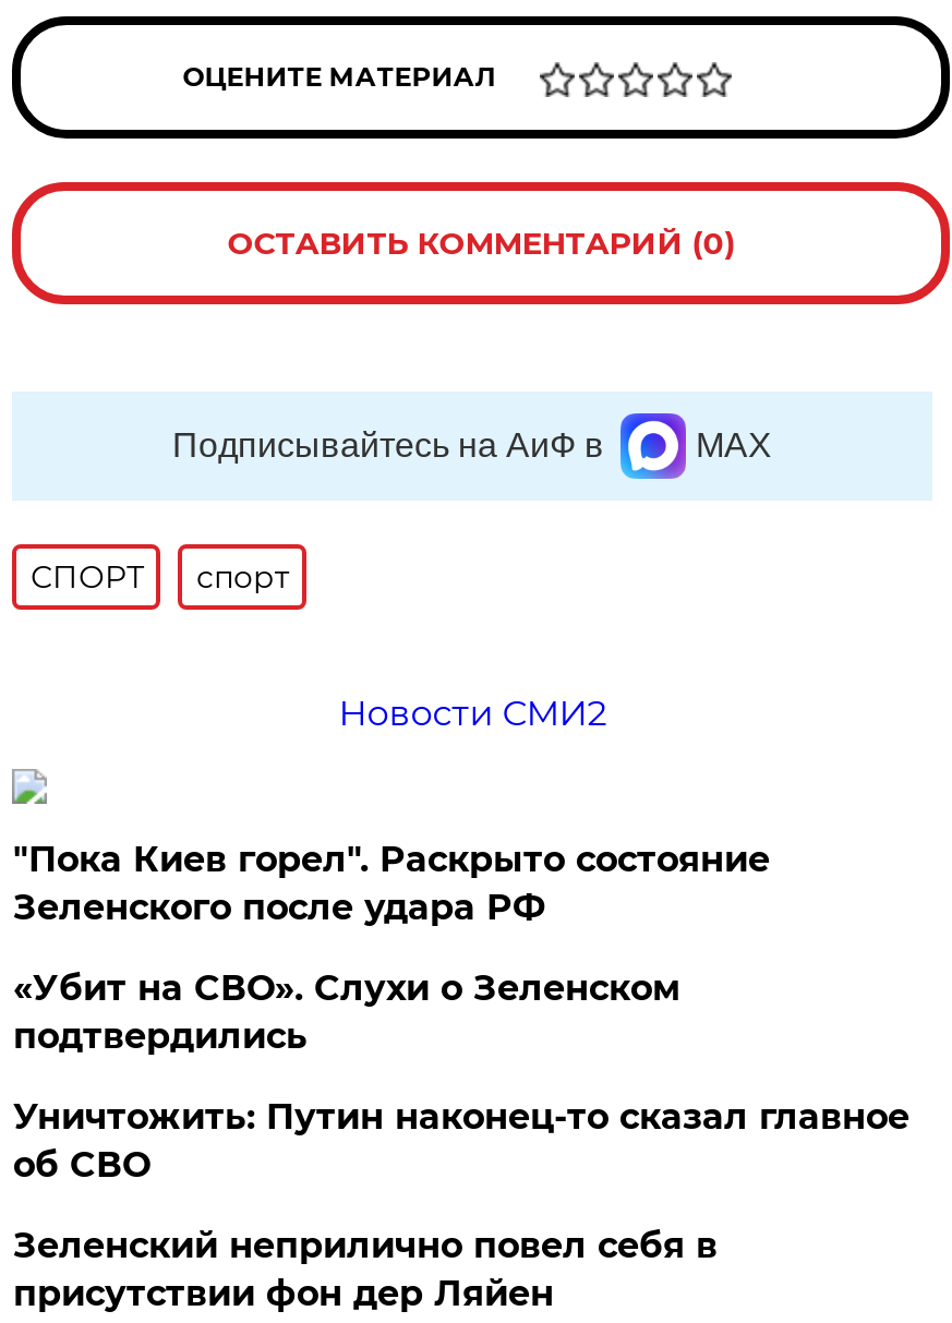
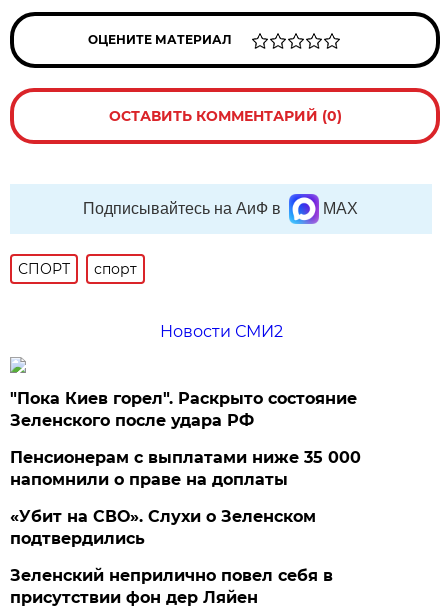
+ Пенсионерам с выплатами ниже 35 000
+ напомнили о праве на доплаты

moved down: «Убит на СВО». Слухи о Зеленском | подтвердились

- Уничтожить: Путин наконец-то сказал главное
- об СВО
